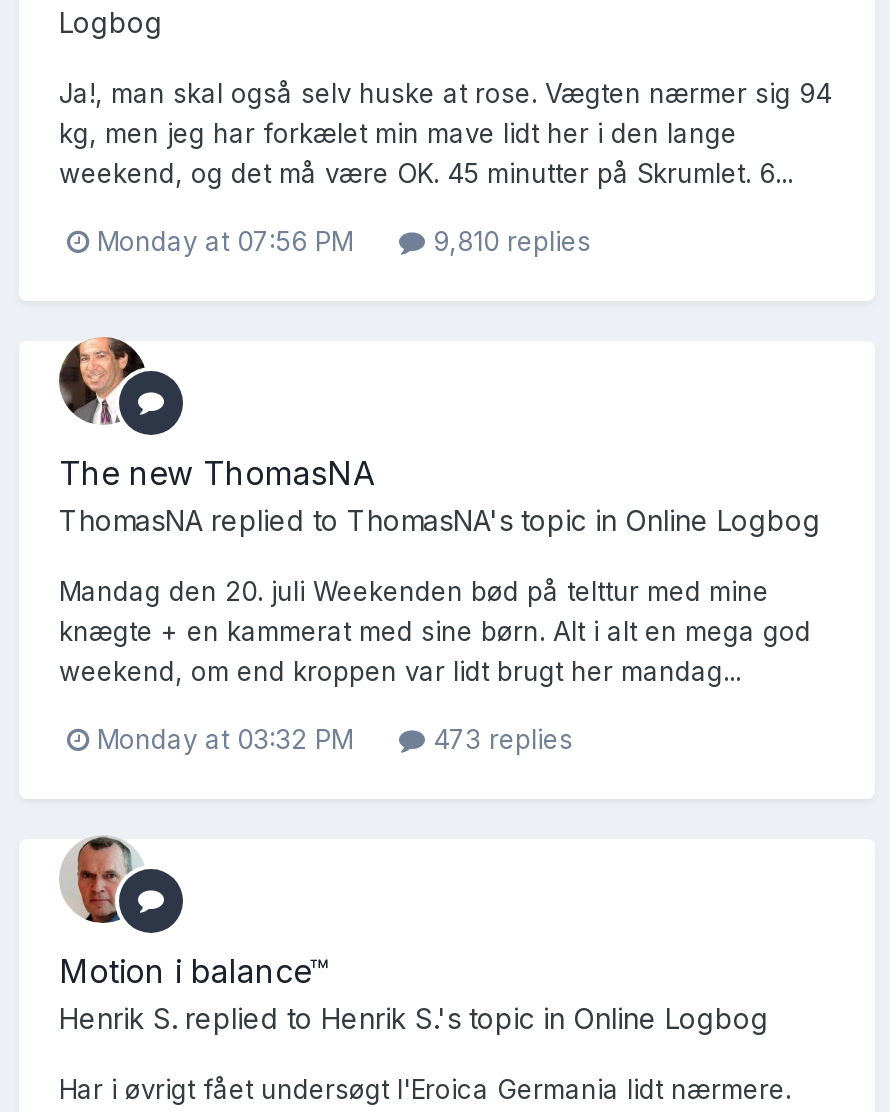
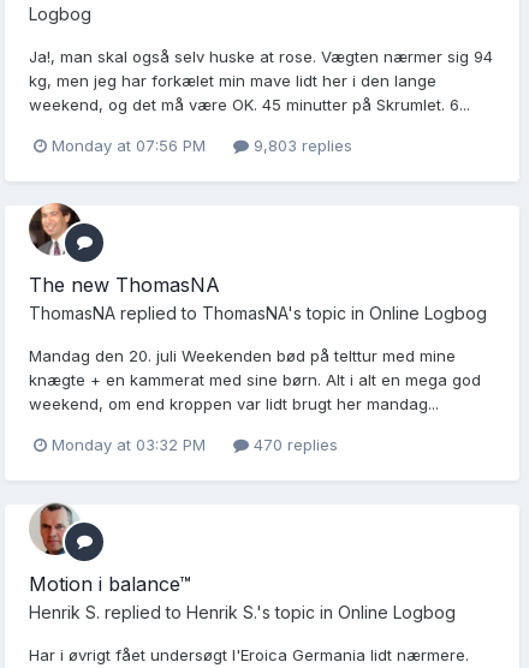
- 9,810 replies
+ 9,803 replies

- 473 replies
+ 470 replies
